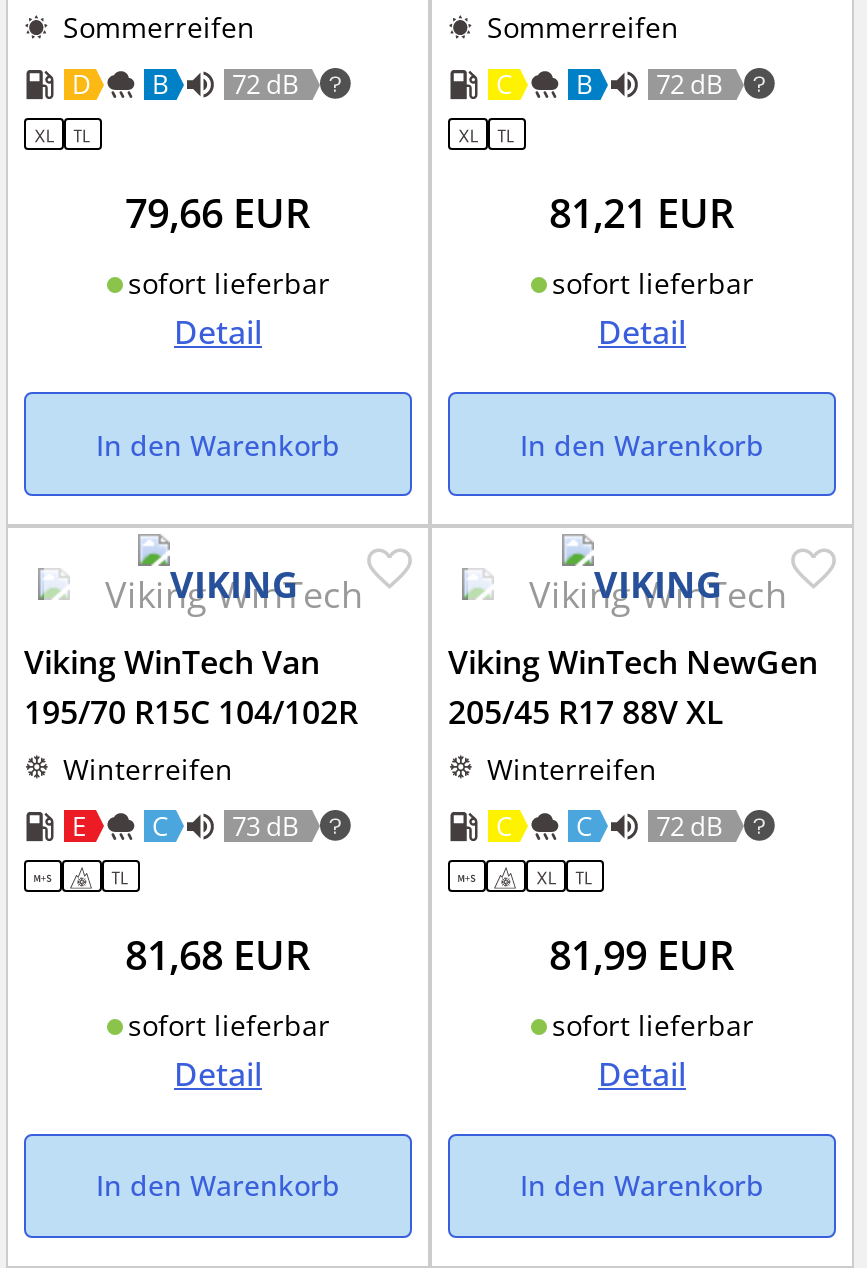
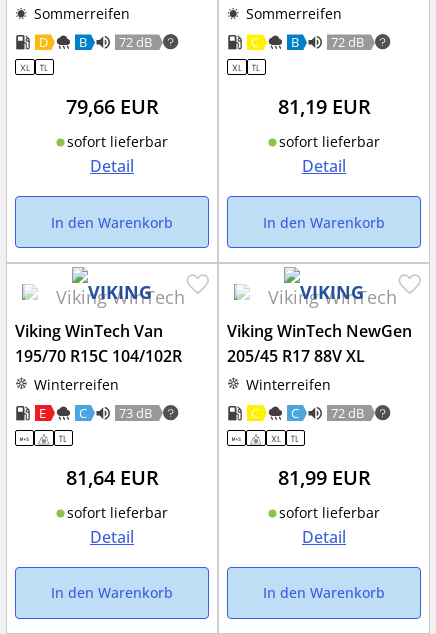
- 81,21 EUR
+ 81,19 EUR

- 81,68 EUR
+ 81,64 EUR
